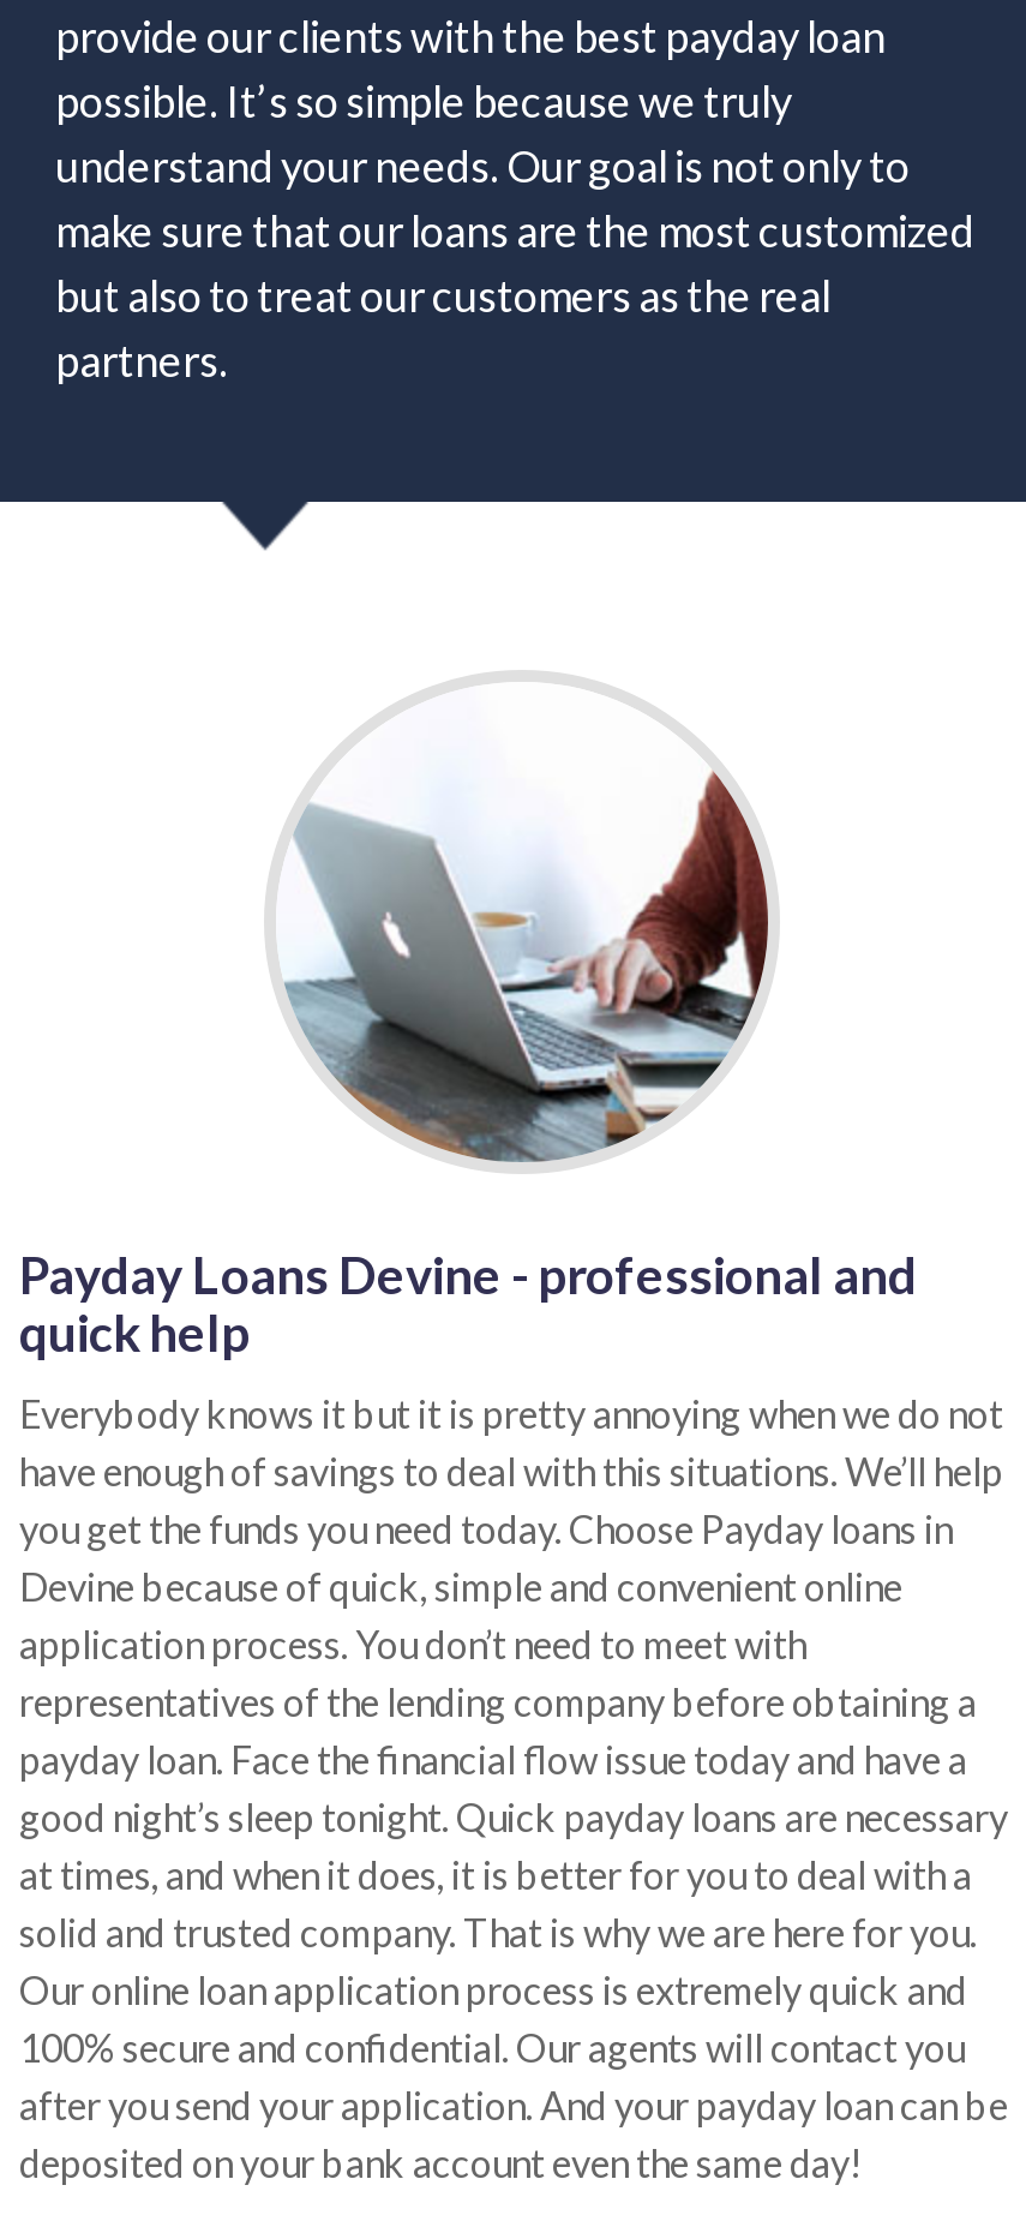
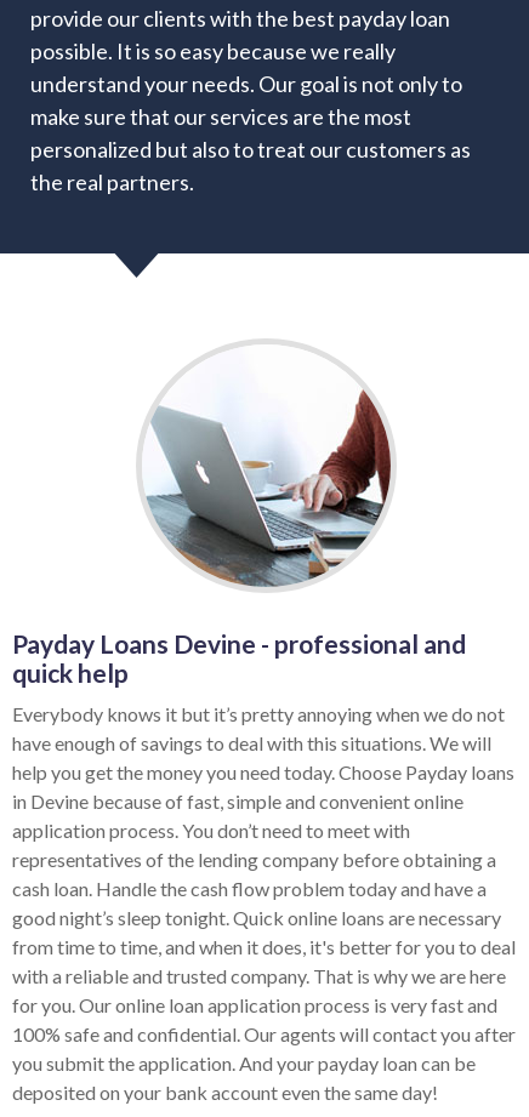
- possible. It’s so simple because we truly
+ possible. It is so easy because we really

- make sure that our loans are the most customized
- but also to treat our customers as the real
- partners.
+ make sure that our services are the most
+ personalized but also to treat our customers as
+ the real partners.

- Everybody knows it but it is pretty annoying when we do not
- have enough of savings to deal with this situations. We’ll help
- you get the funds you need today. Choose Payday loans in
- Devine because of quick, simple and convenient online
+ Everybody knows it but it’s pretty annoying when we do not
+ have enough of savings to deal with this situations. We will
+ help you get the money you need today. Choose Payday loans
+ in Devine because of fast, simple and convenient online

- payday loan. Face the financial flow issue today and have a
- good night’s sleep tonight. Quick payday loans are necessary
- at times, and when it does, it is better for you to deal with a
- solid and trusted company. That is why we are here for you.
- Our online loan application process is extremely quick and
- 100% secure and confidential. Our agents will contact you
- after you send your application. And your payday loan can be
+ cash loan. Handle the cash flow problem today and have a
+ good night’s sleep tonight. Quick online loans are necessary
+ from time to time, and when it does, it's better for you to deal
+ with a reliable and trusted company. That is why we are here
+ for you. Our online loan application process is very fast and
+ 100% safe and confidential. Our agents will contact you after
+ you submit the application. And your payday loan can be
